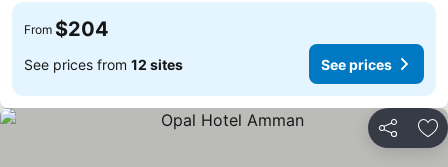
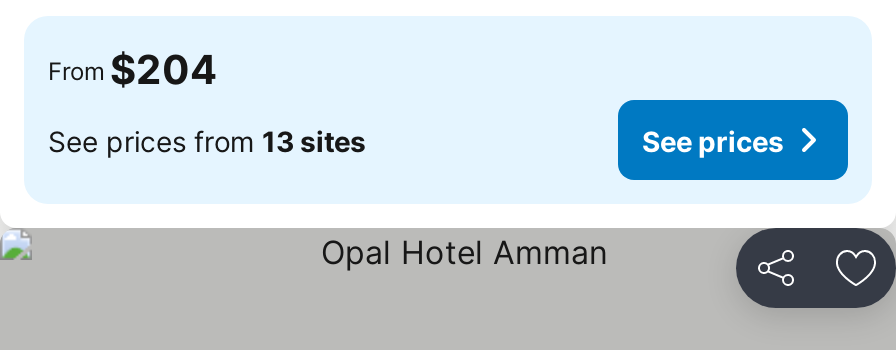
- See prices from 12 sites
+ See prices from 13 sites
